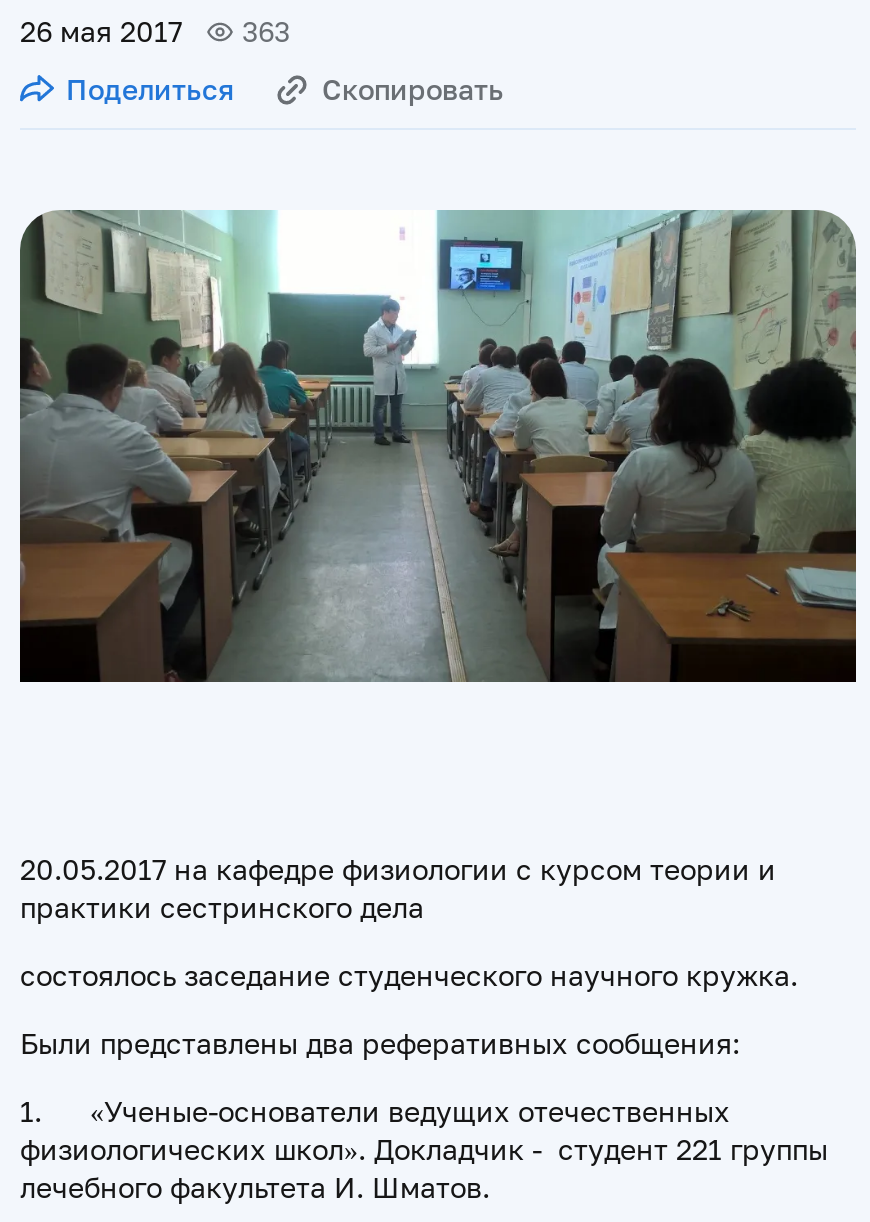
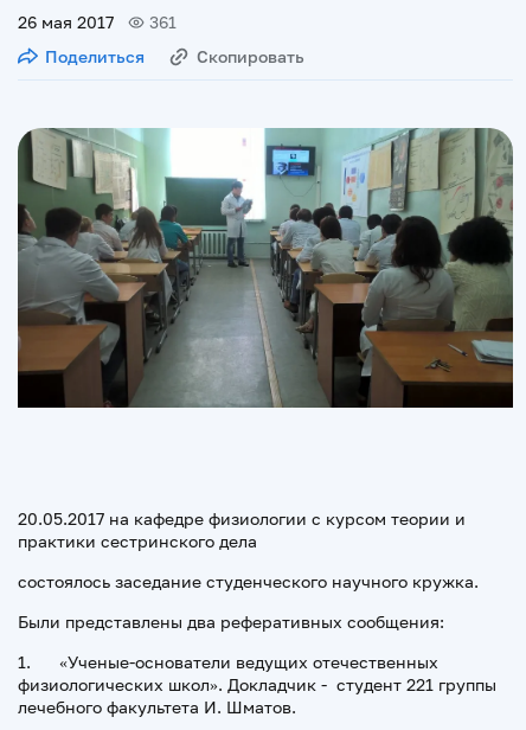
- 26 мая 2017 363
+ 26 мая 2017 361
